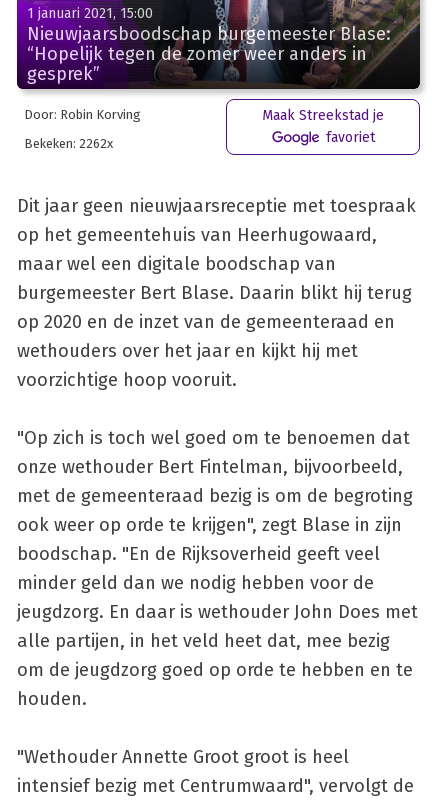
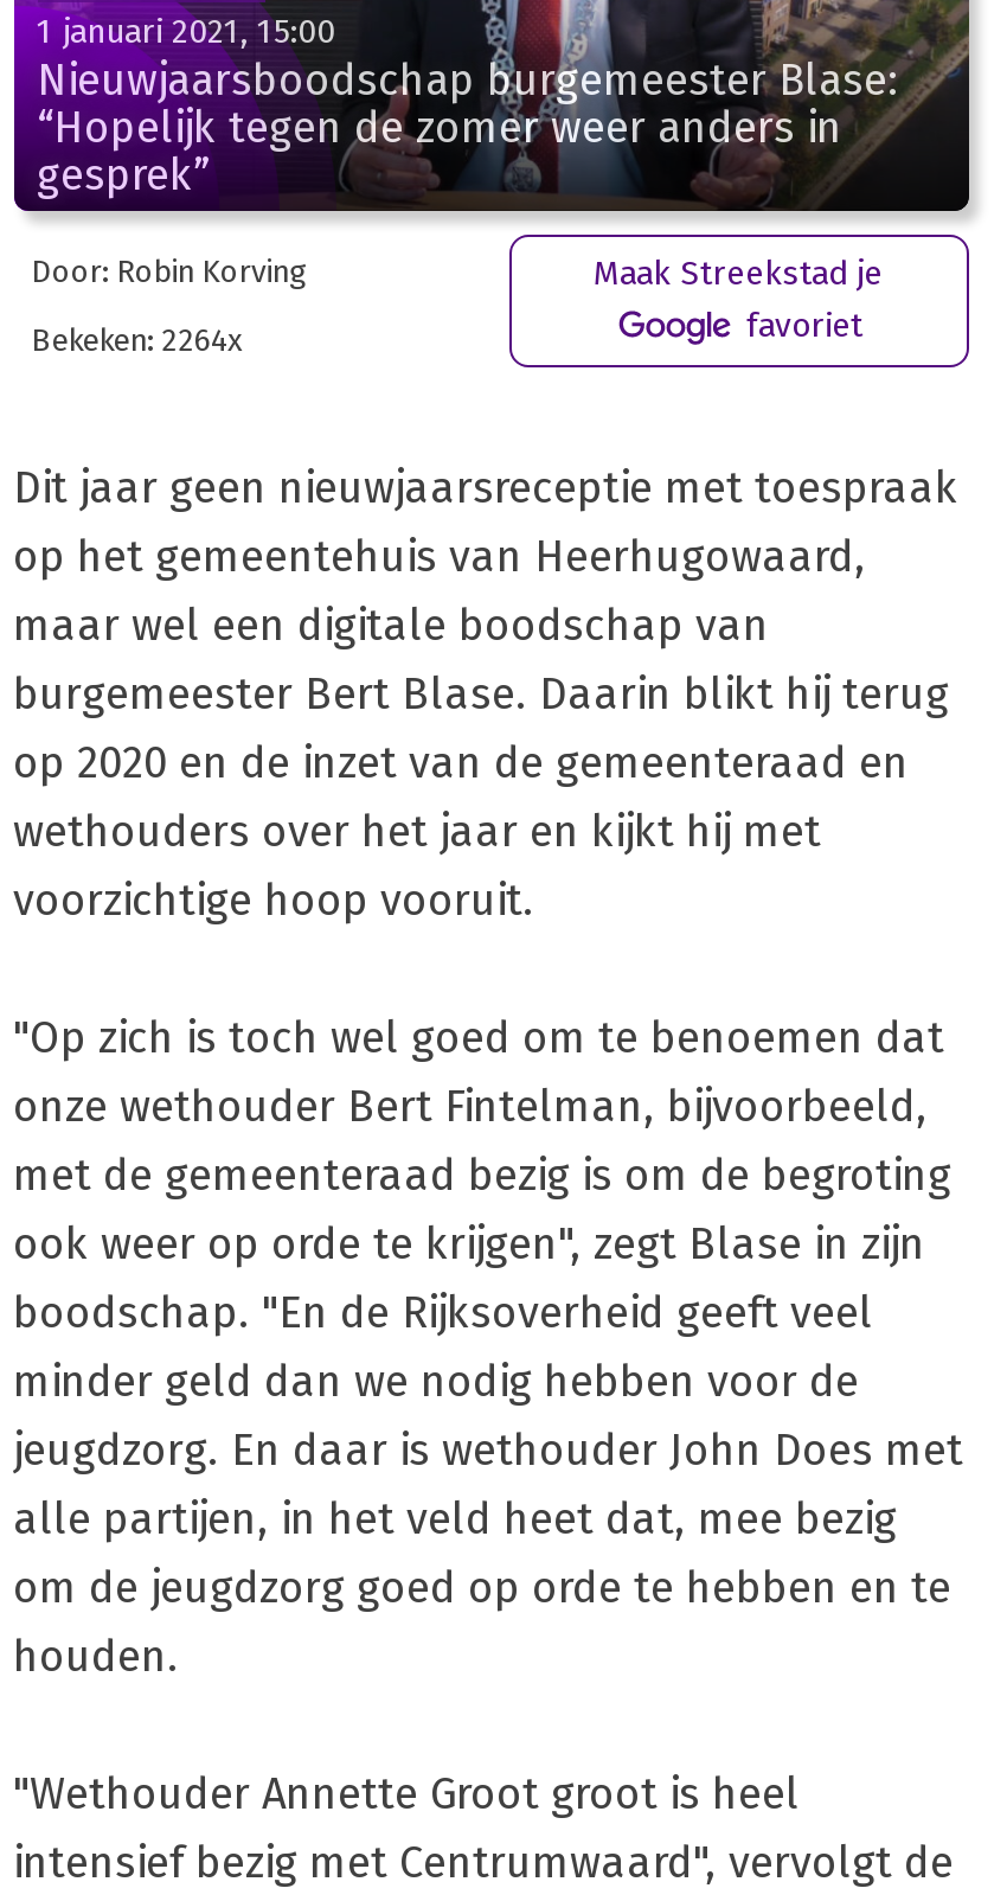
- Bekeken: 2262x
+ Bekeken: 2264x
